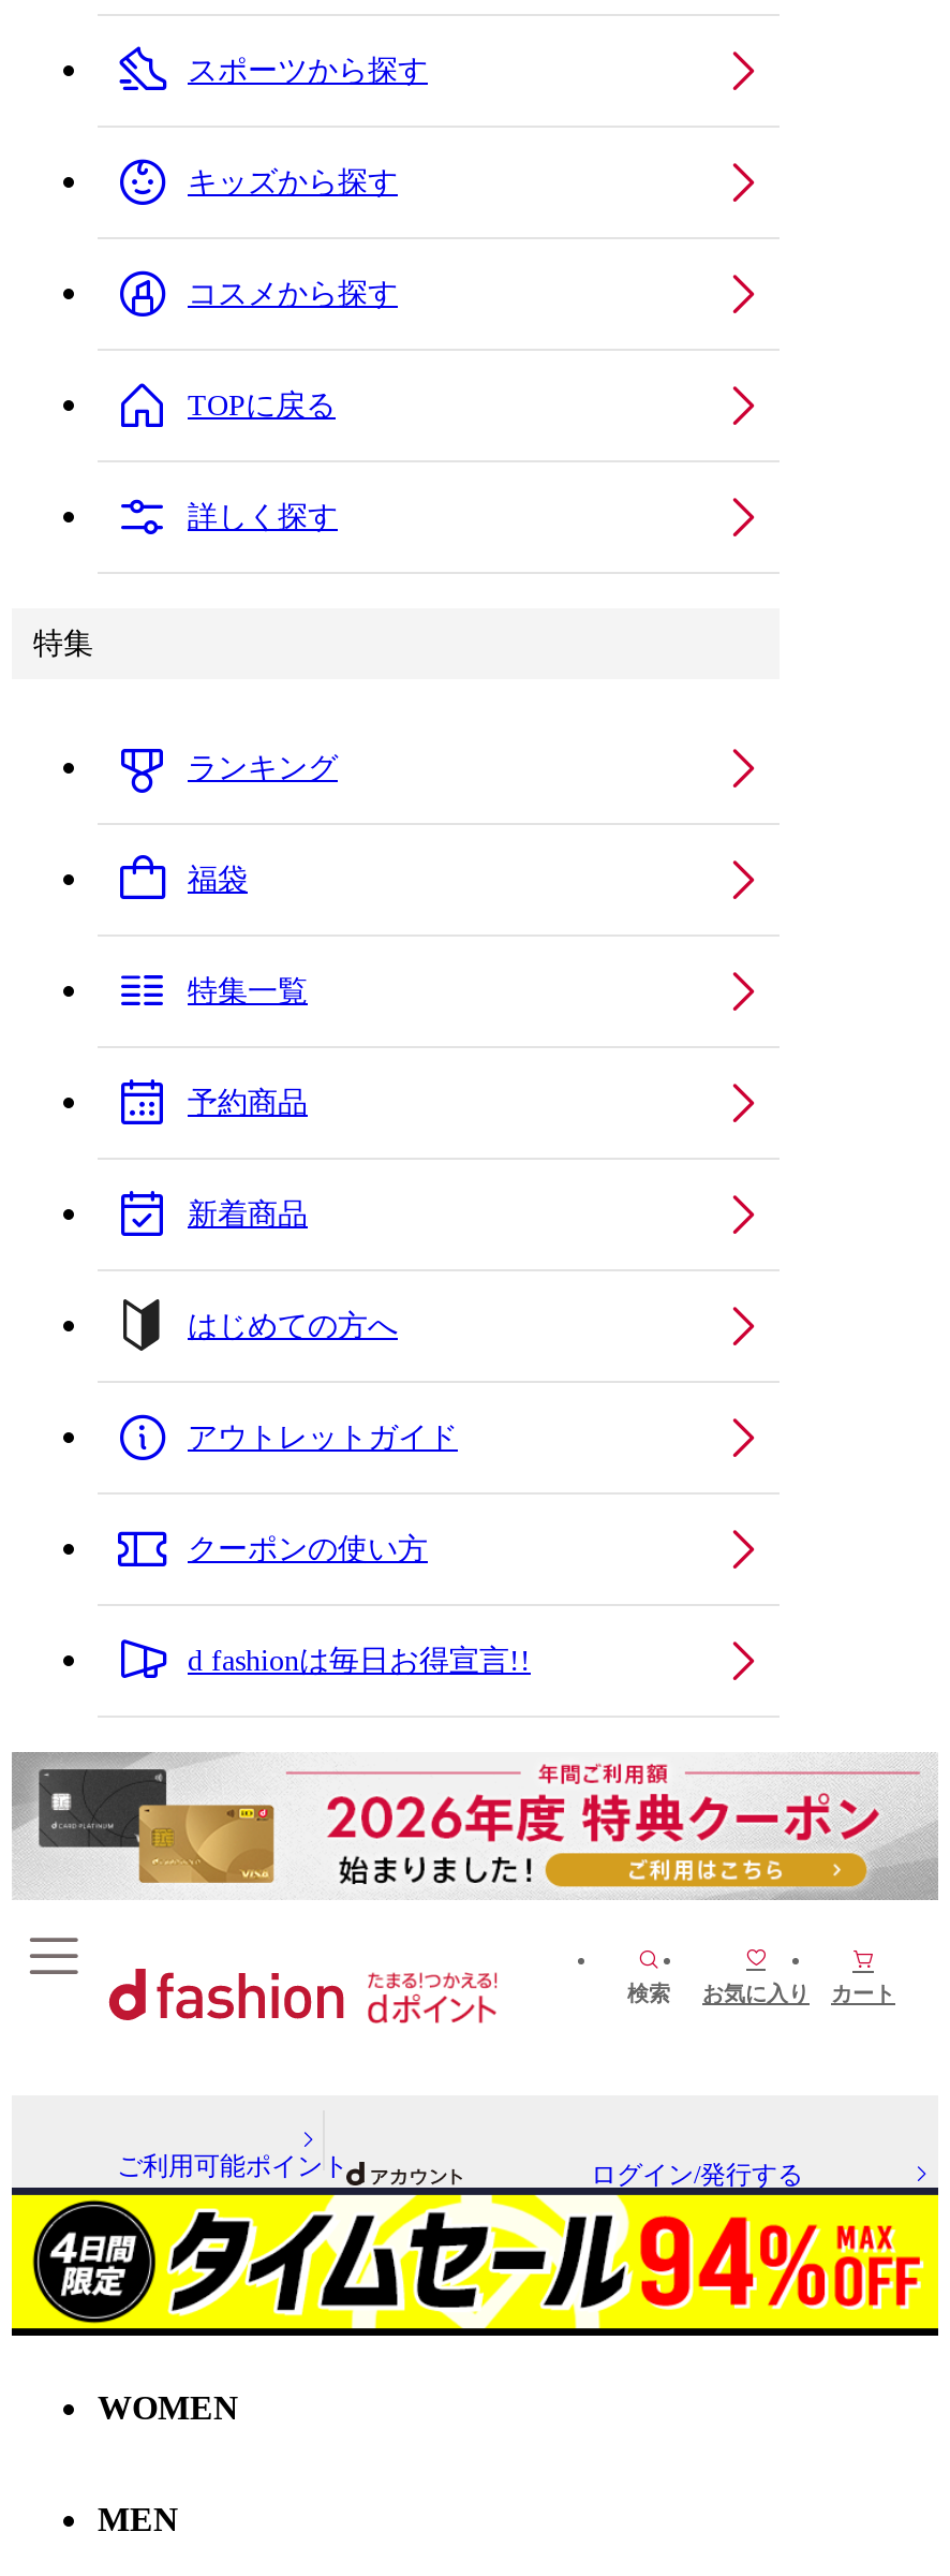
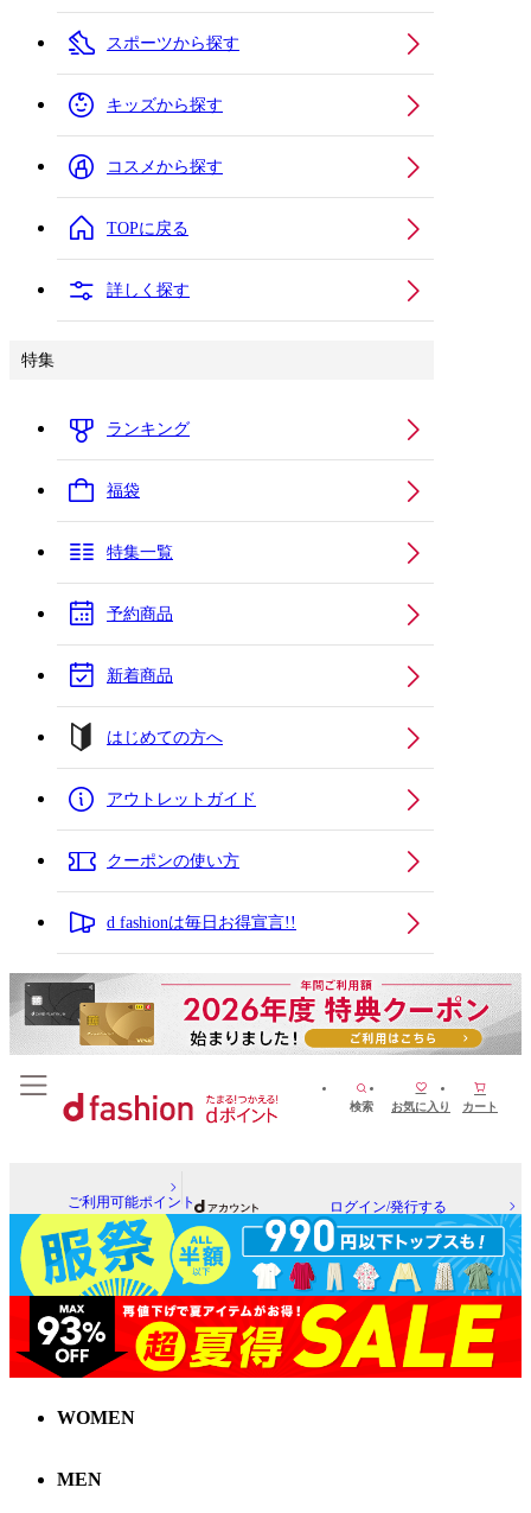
- [image]
+ [image]
